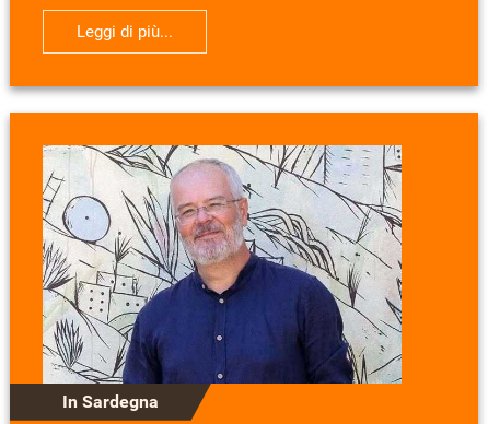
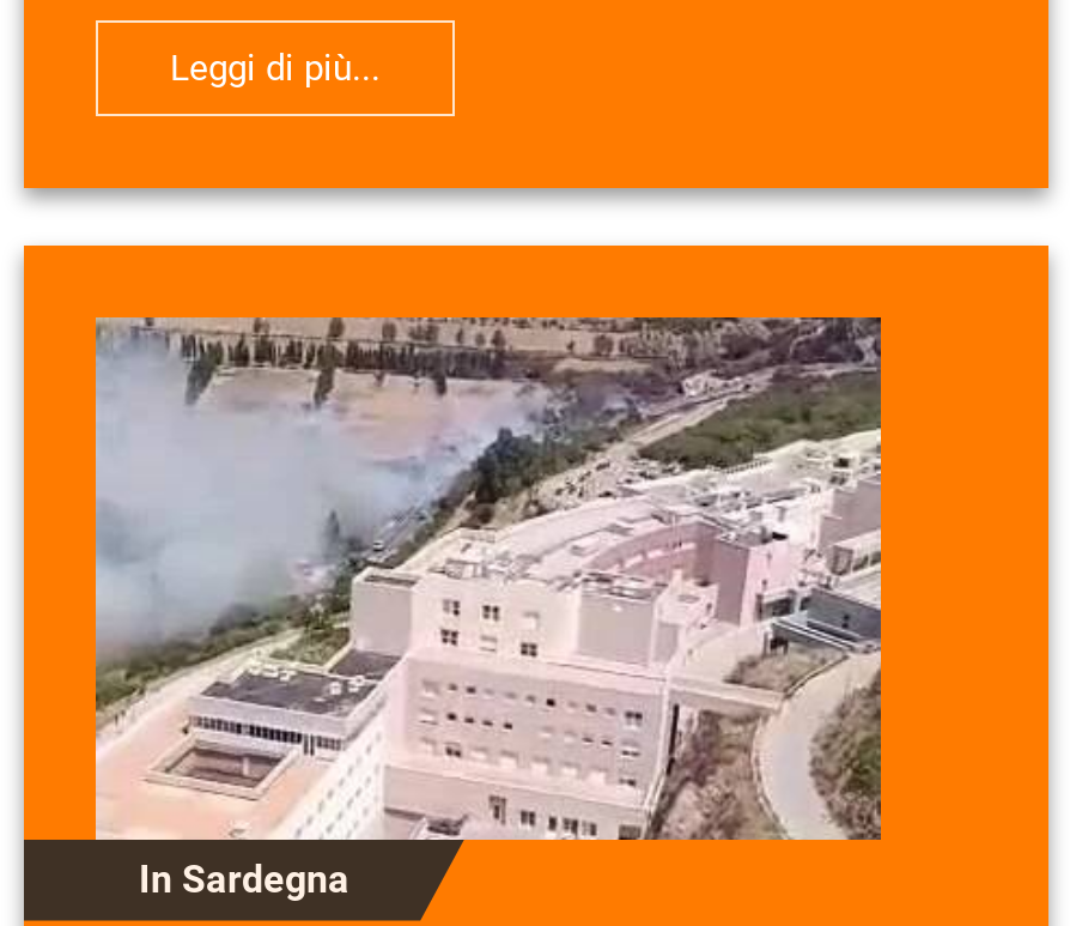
- [image]
+ [image]
